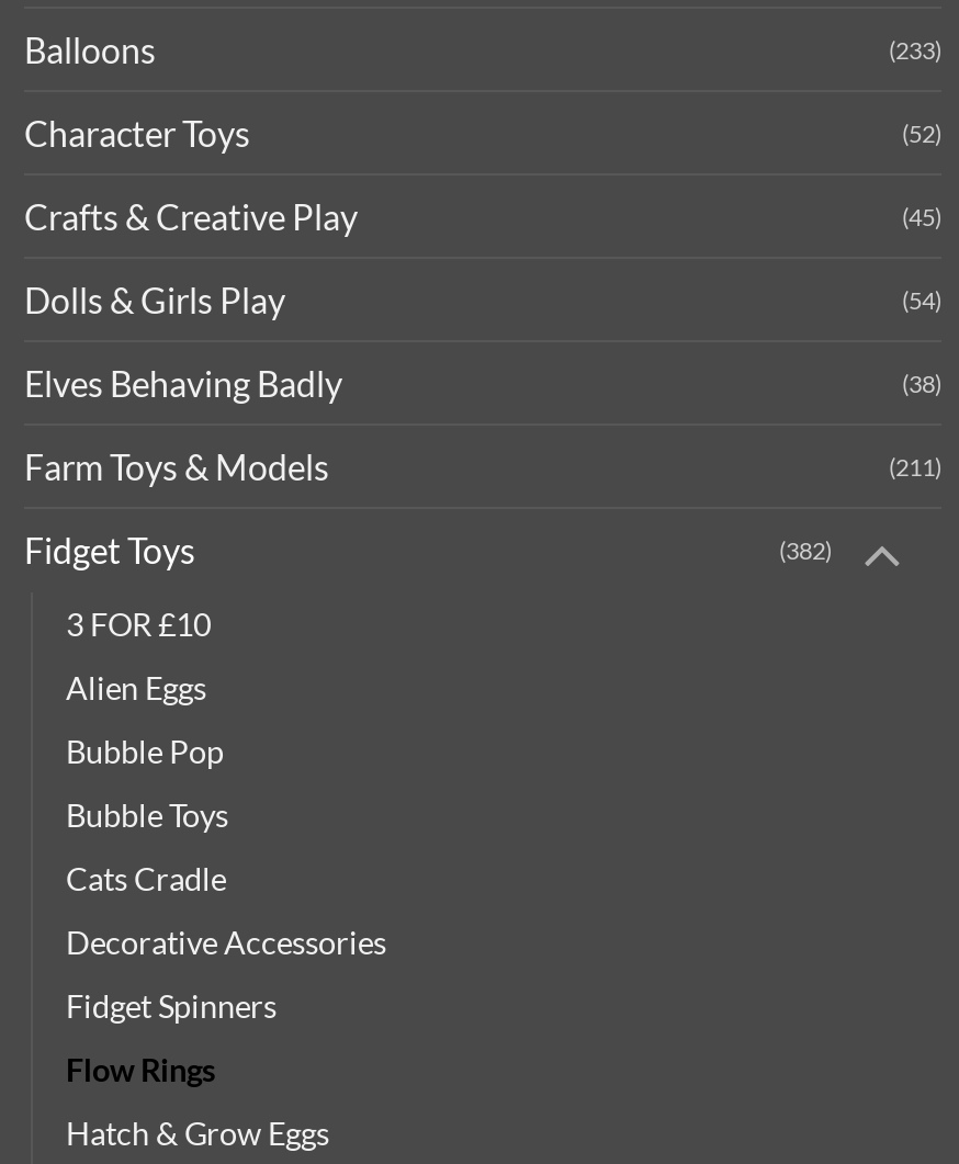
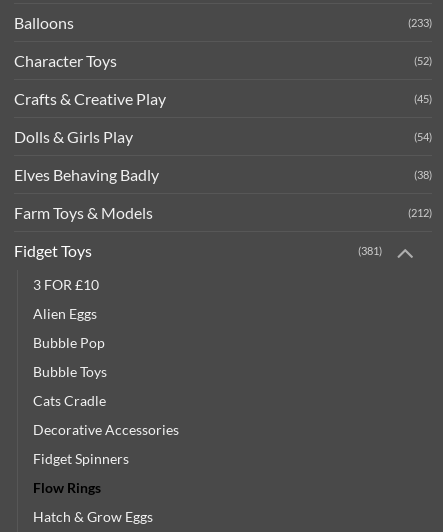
- (211)
+ (212)

- (382)
+ (381)
